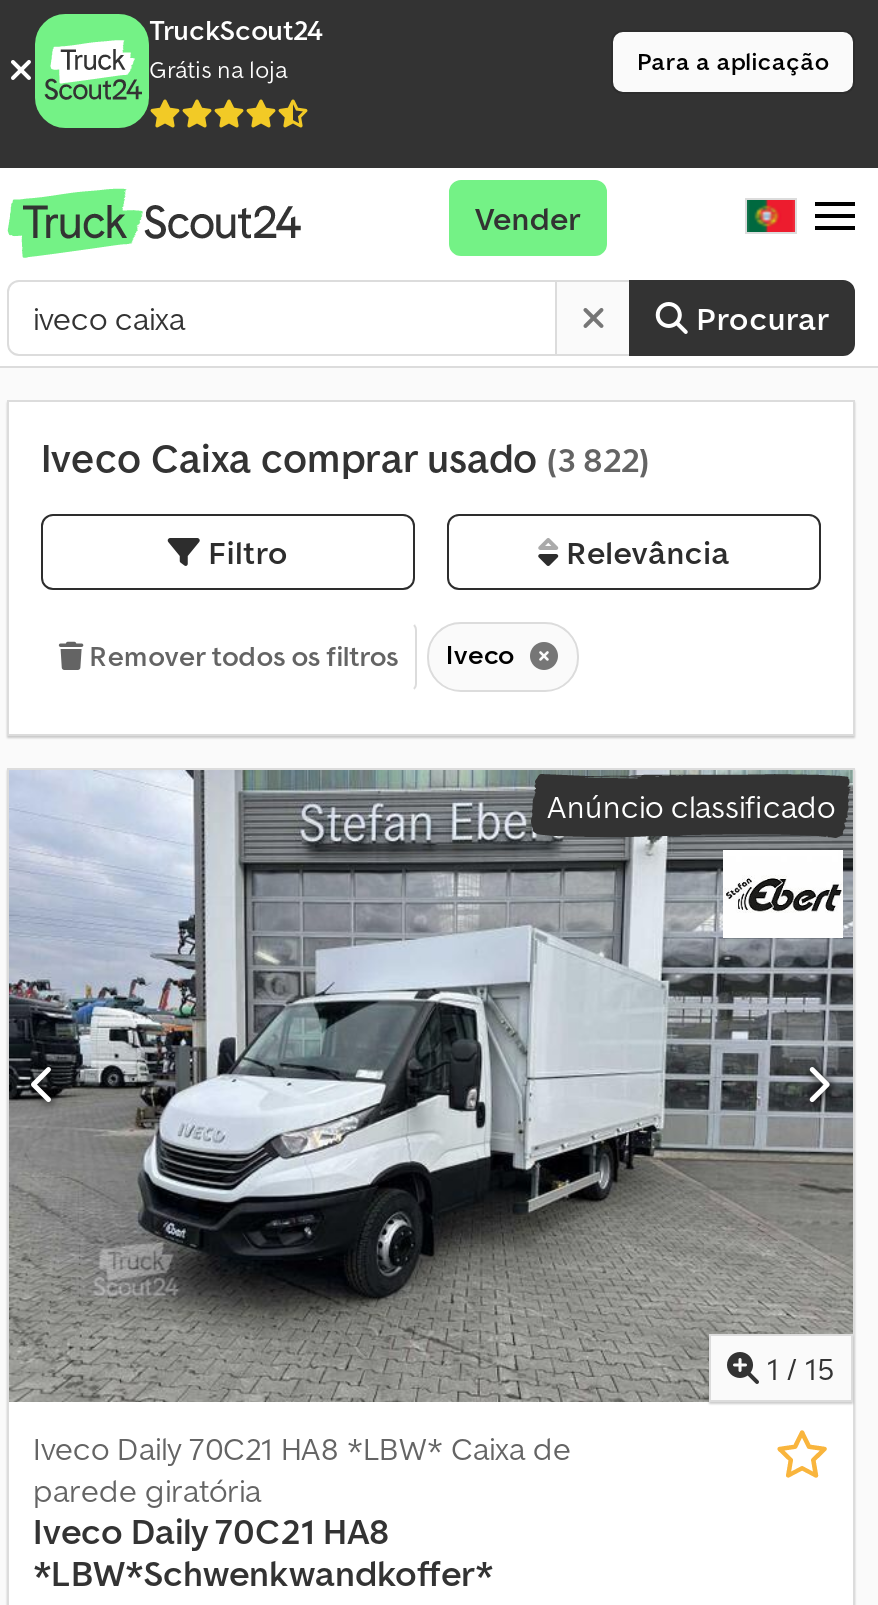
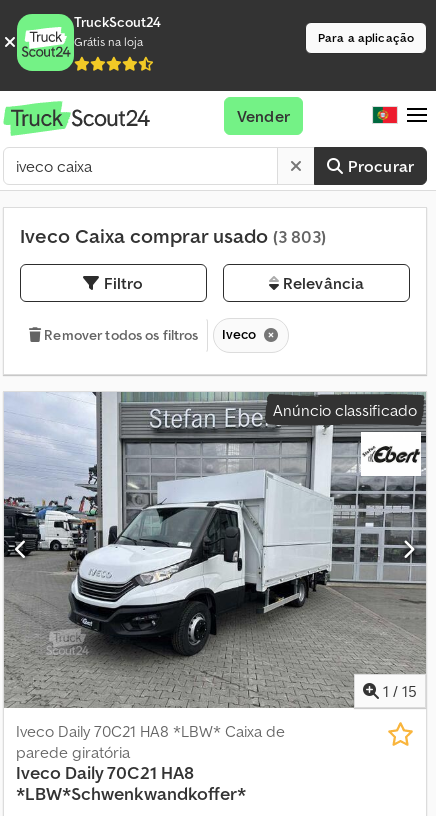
- Iveco Caixa comprar usado (3 822)
+ Iveco Caixa comprar usado (3 803)
